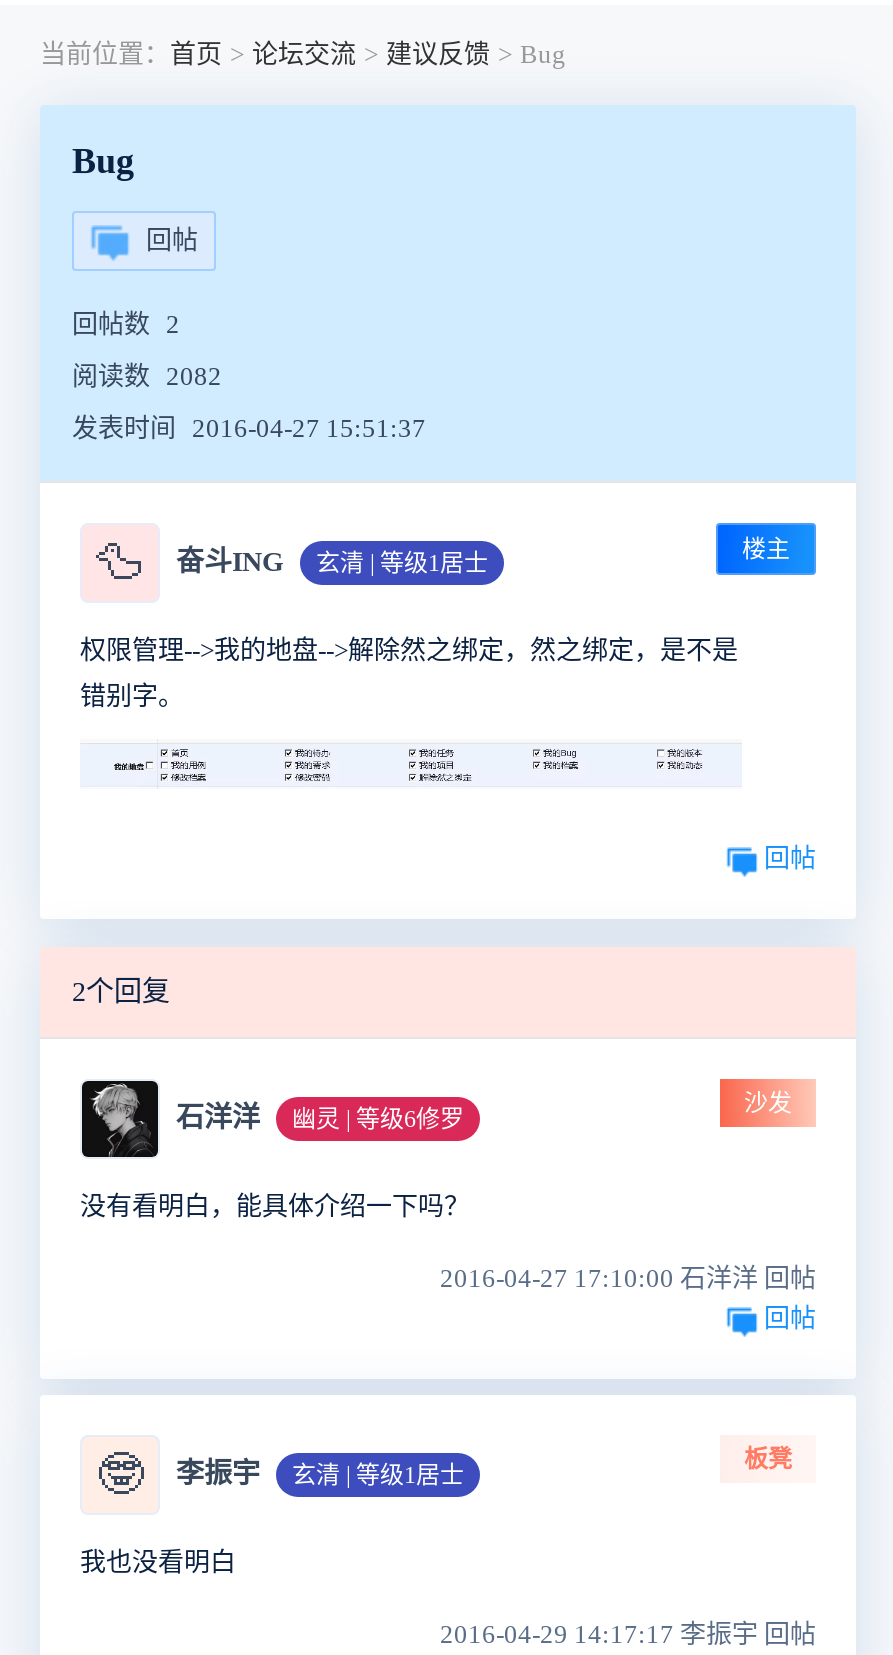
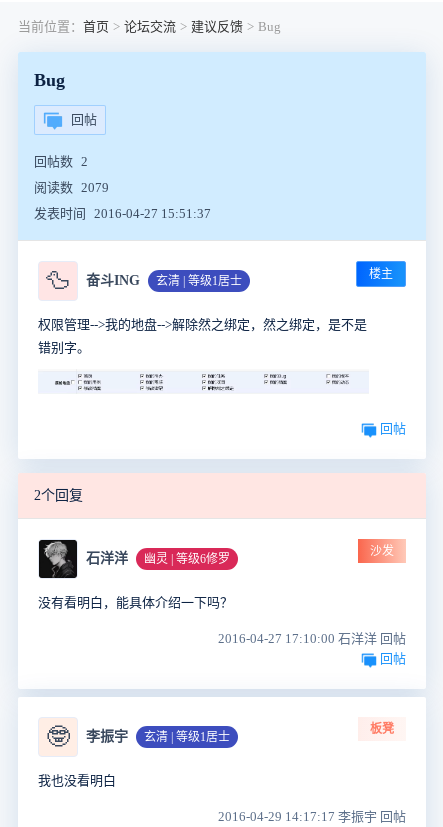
- 阅读数 2082
+ 阅读数 2079
